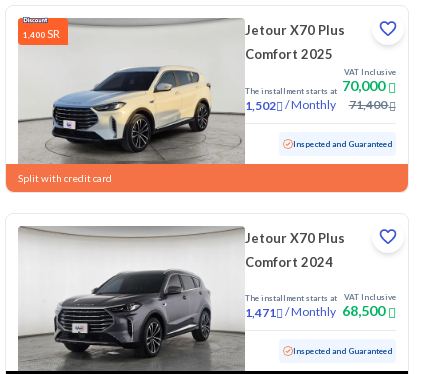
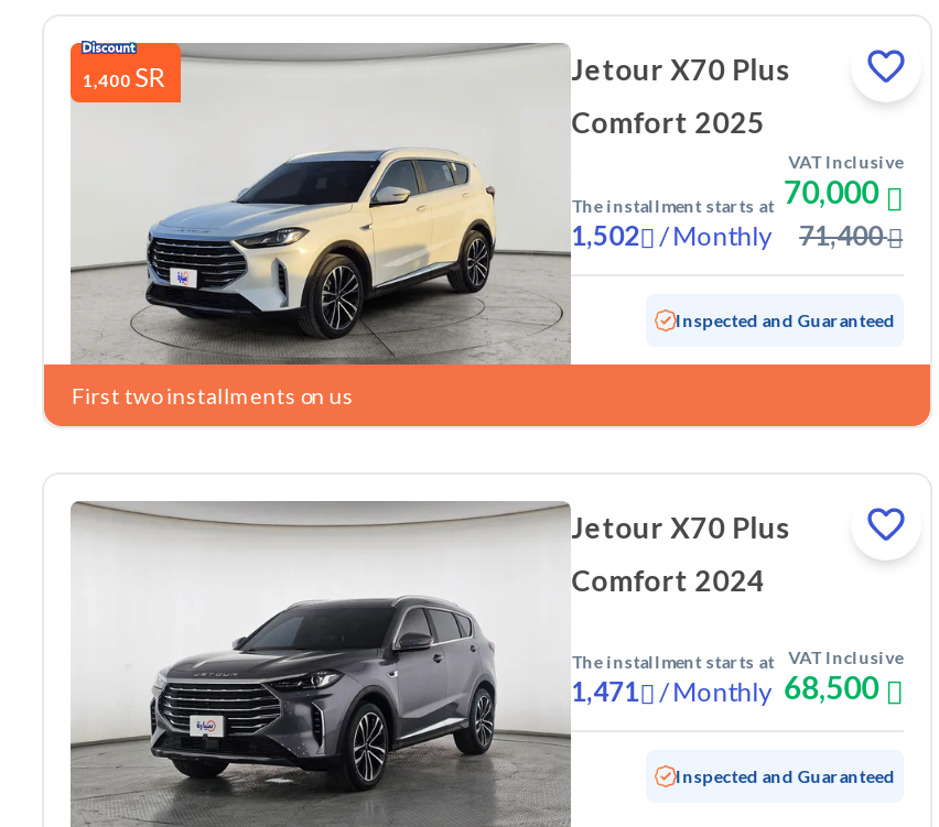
- Split with credit card
+ First two installments on us
